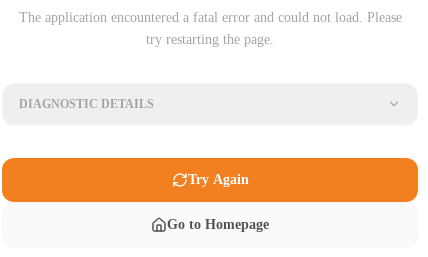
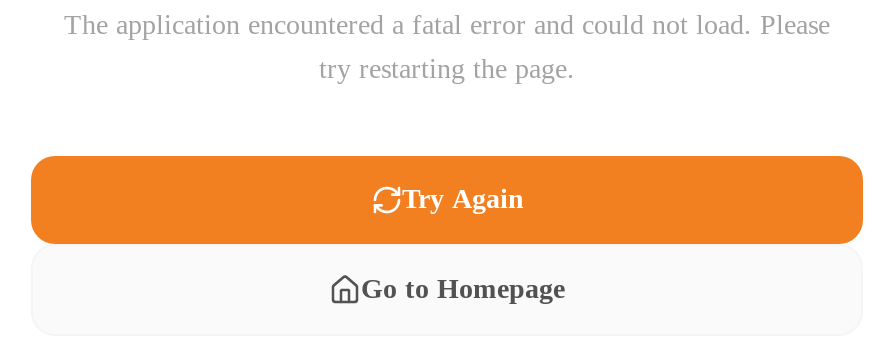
- DIAGNOSTIC DETAILS
